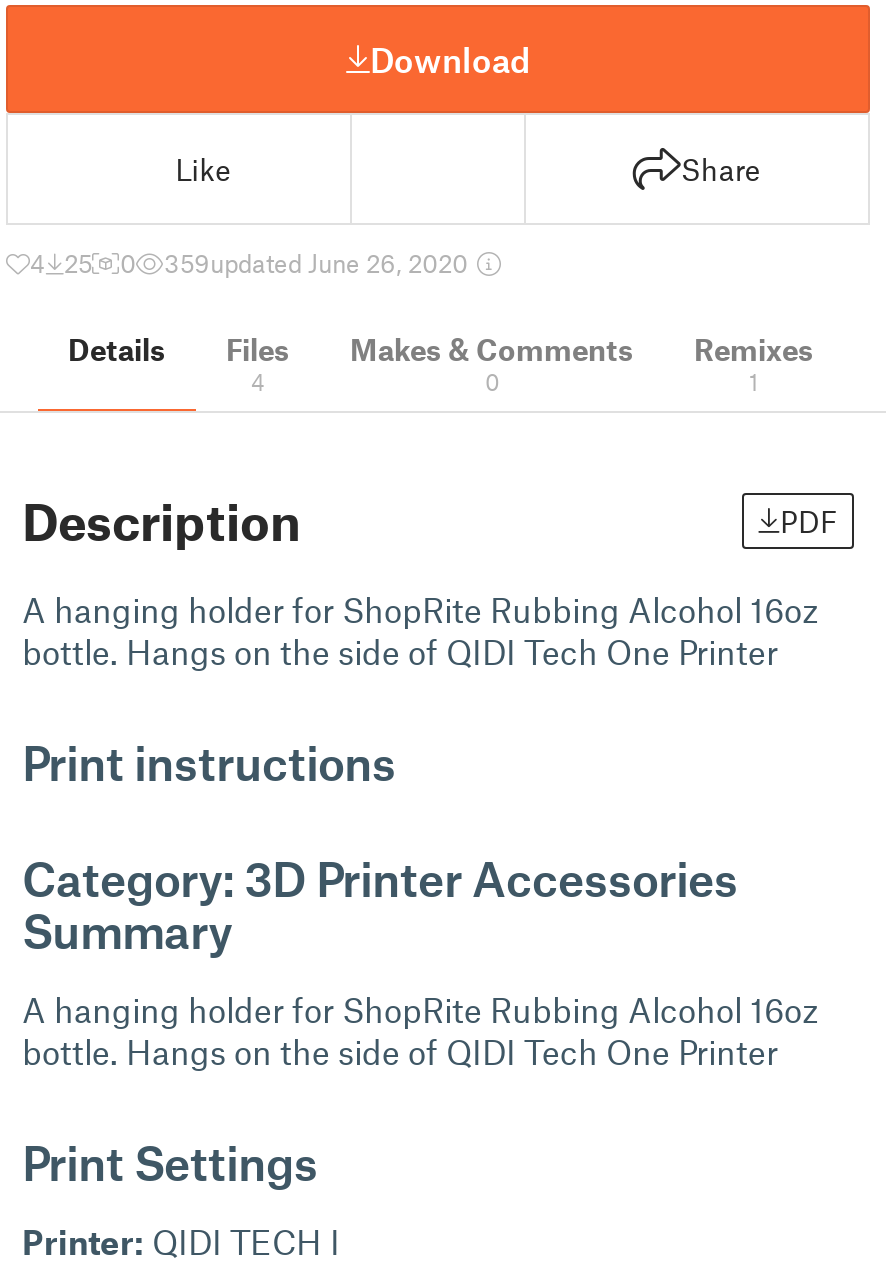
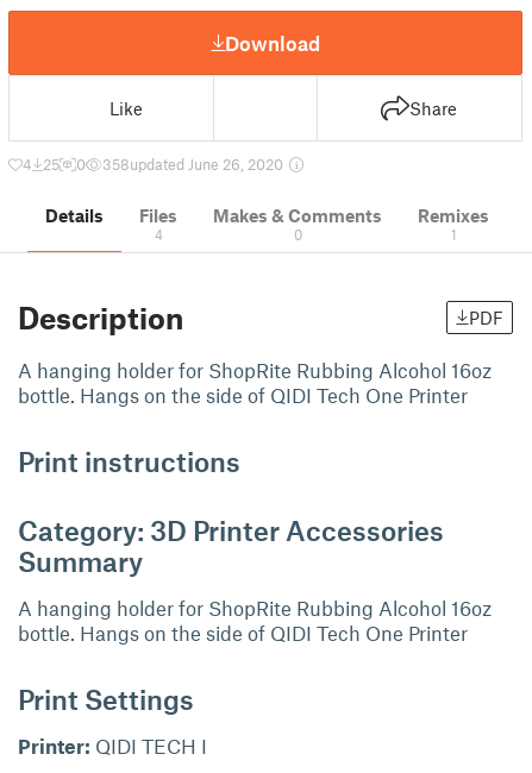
- 359updated June 26, 2020
+ 358updated June 26, 2020
